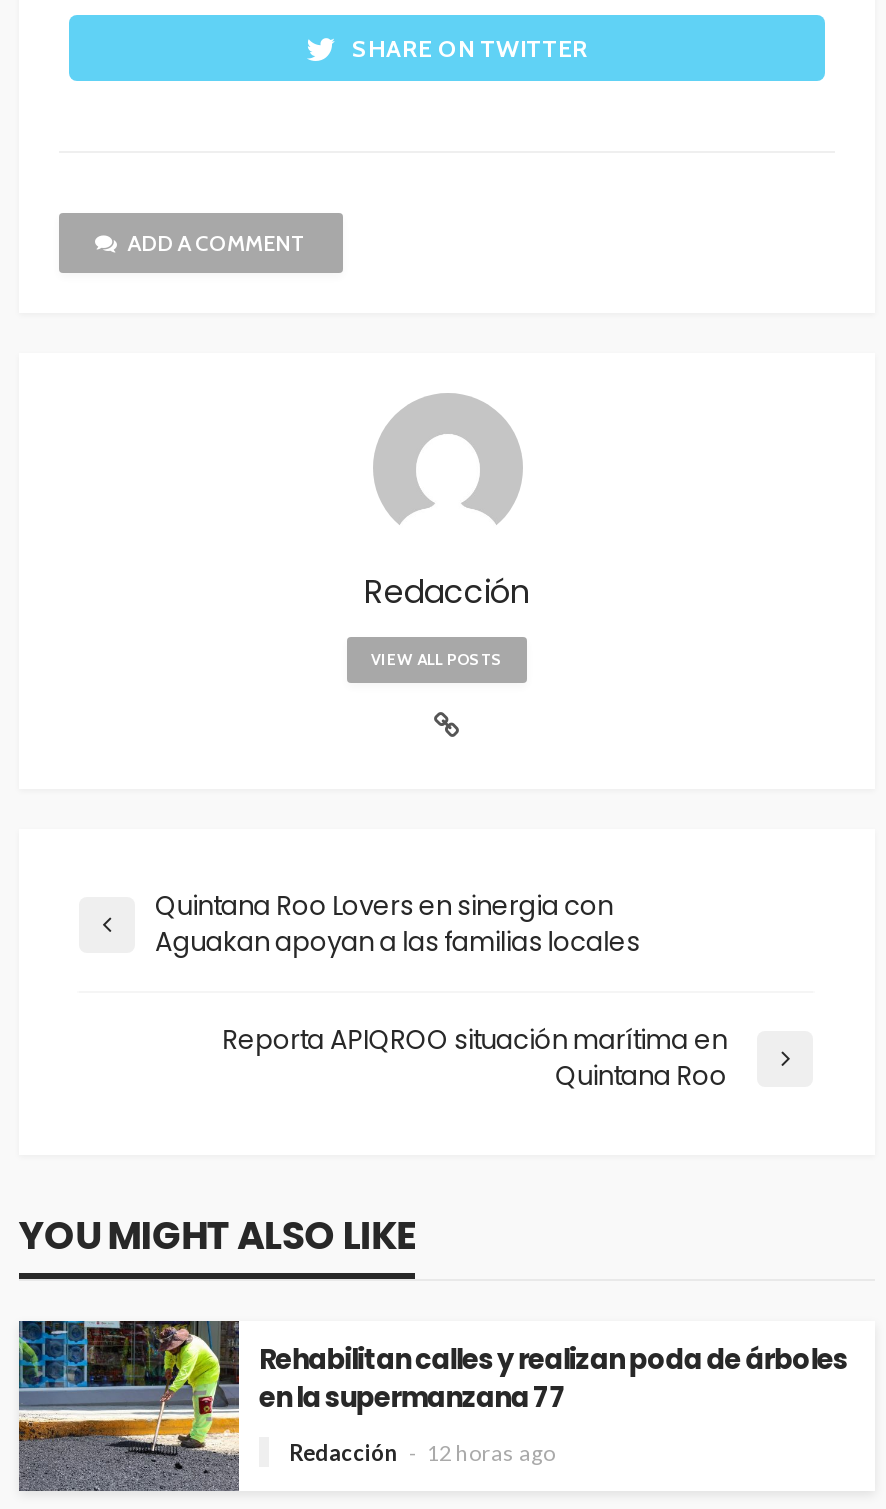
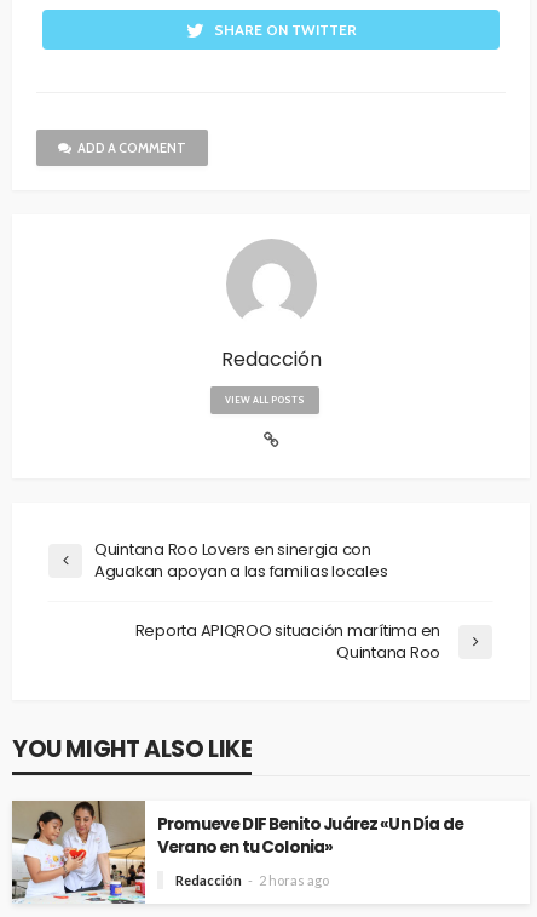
- [image]
- Rehabilitan calles y realizan poda de árboles
- en la supermanzana 77
+ [image]
+ Promueve DIF Benito Juárez «Un Día de
+ Verano en tu Colonia»

- Redacción 12 horas ago
+ Redacción 2 horas ago
